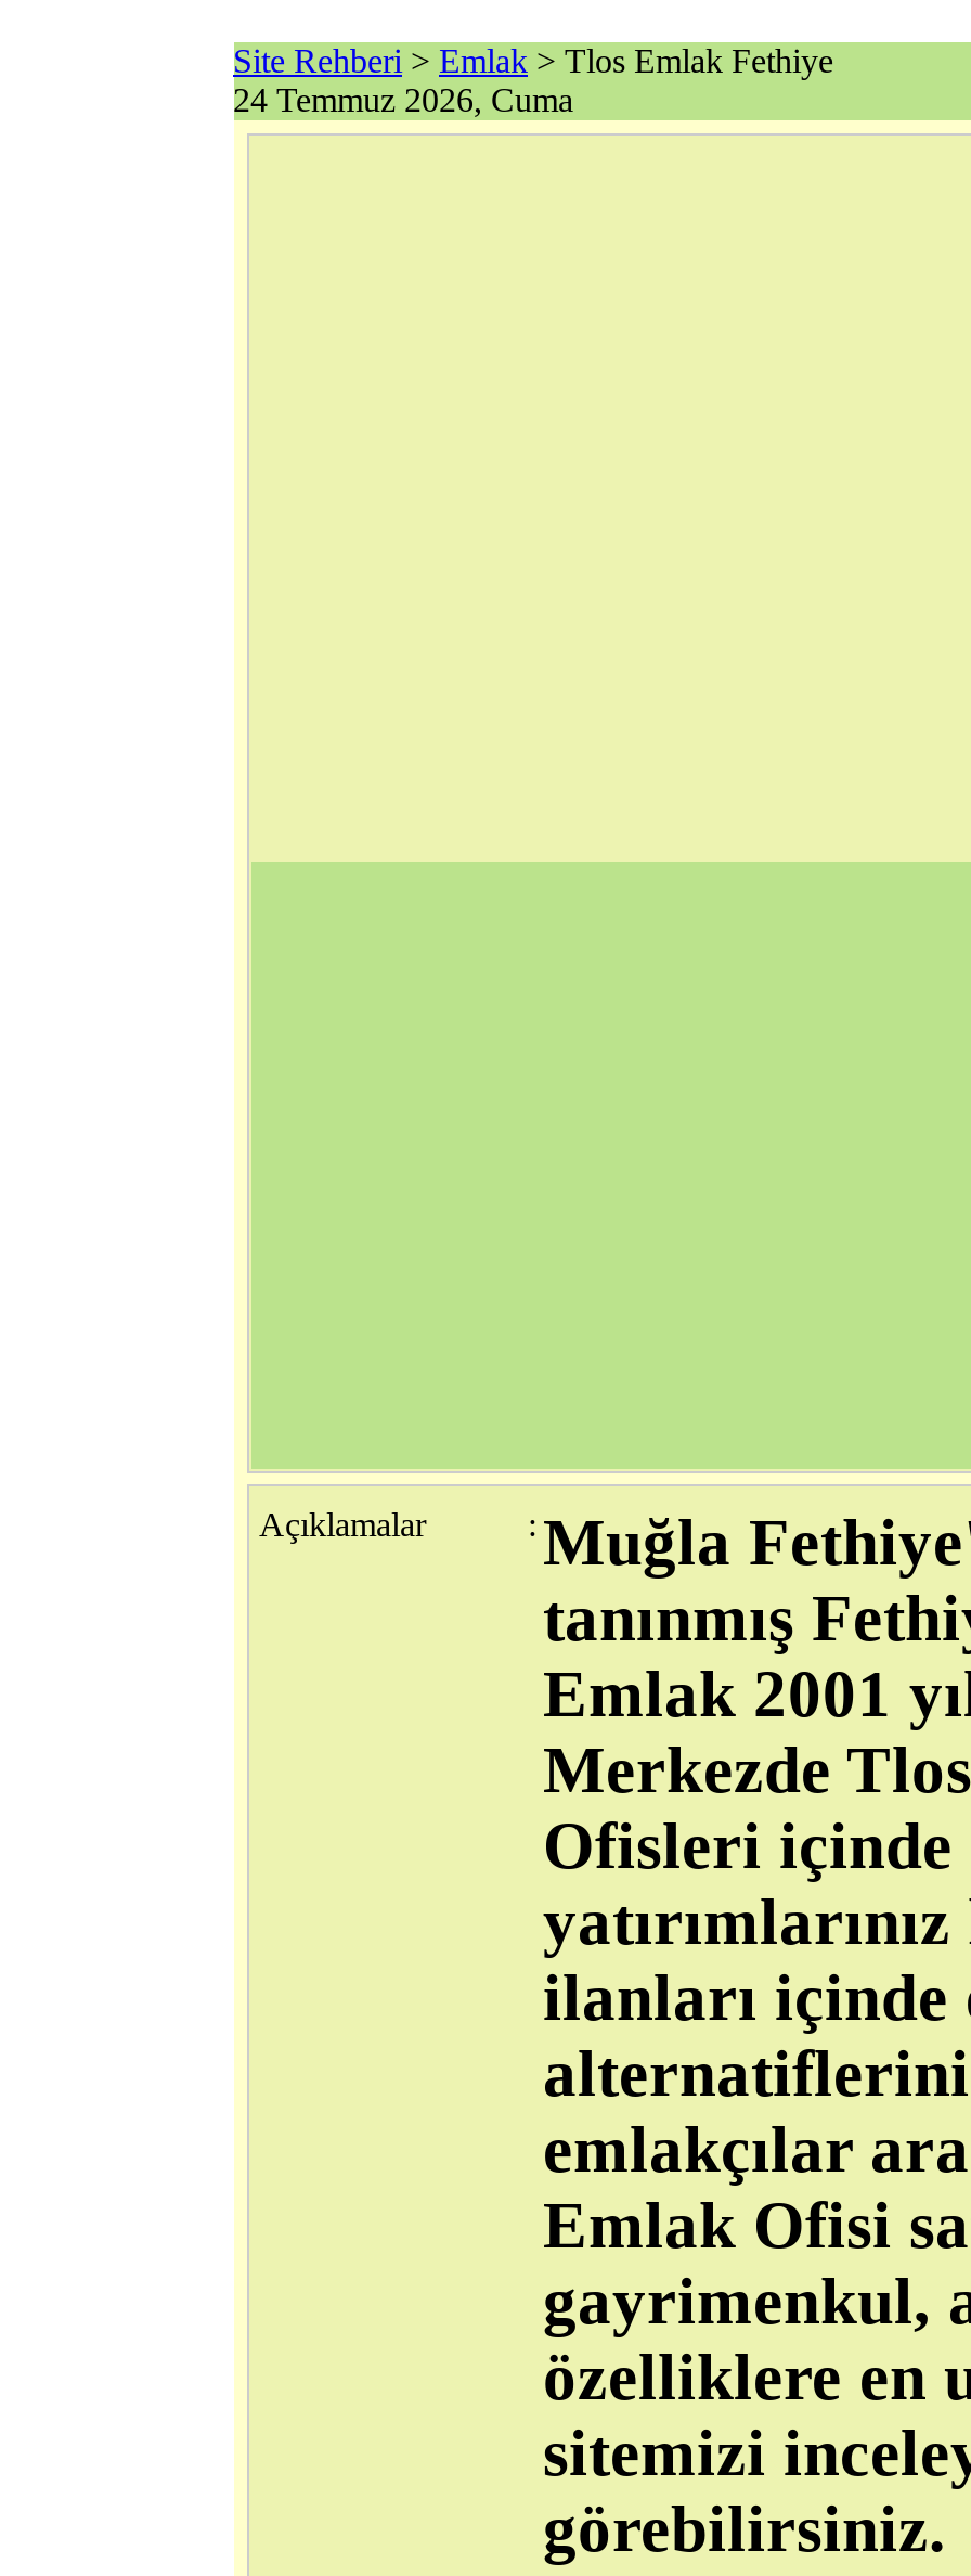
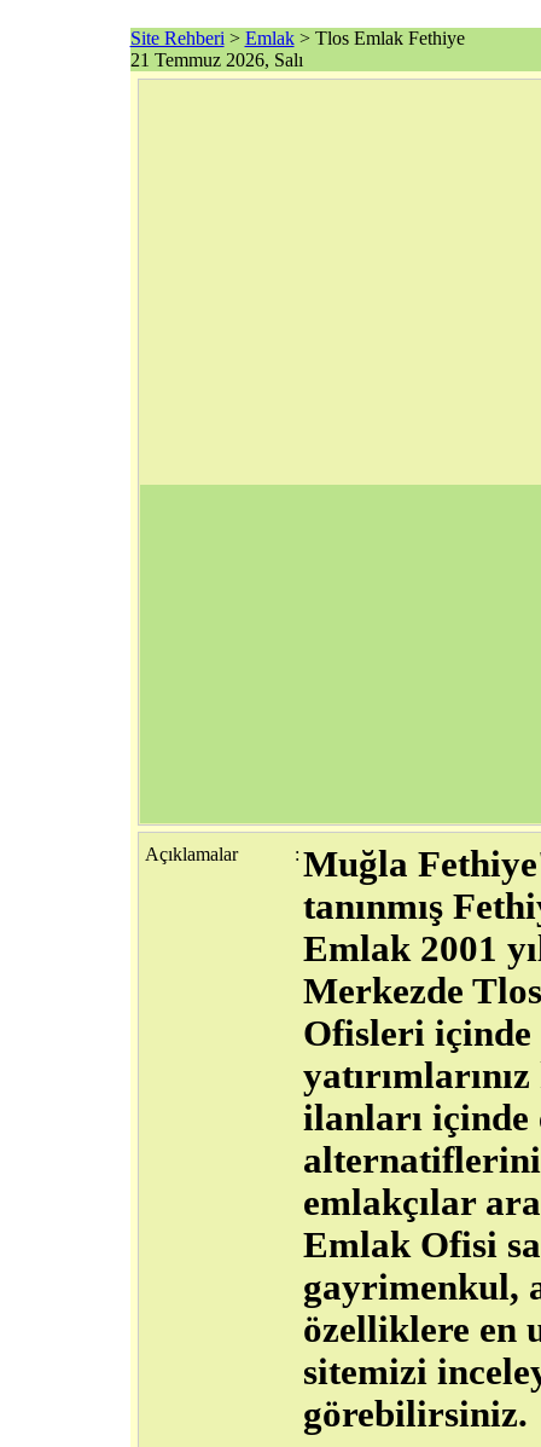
- 24 Temmuz 2026, Cuma
+ 21 Temmuz 2026, Salı
